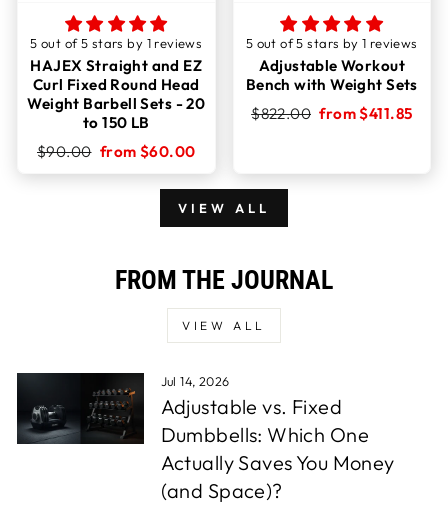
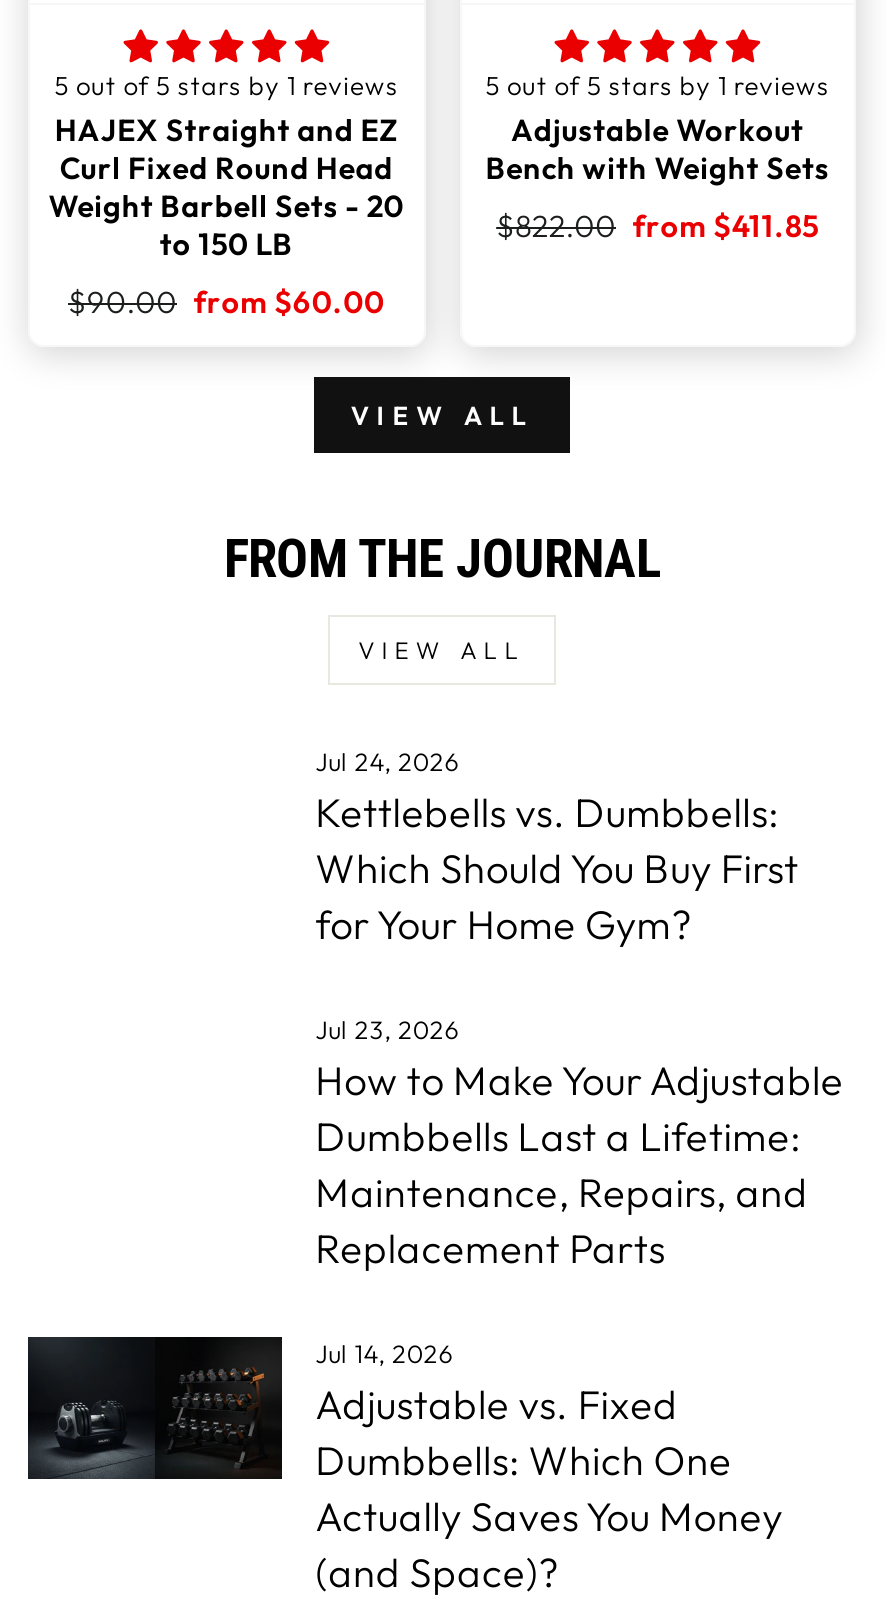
+ Jul 24, 2026
+ Kettlebells vs. Dumbbells:
+ Which Should You Buy First
+ for Your Home Gym?
+ Jul 23, 2026
+ How to Make Your Adjustable
+ Dumbbells Last a Lifetime:
+ Maintenance, Repairs, and
+ Replacement Parts
